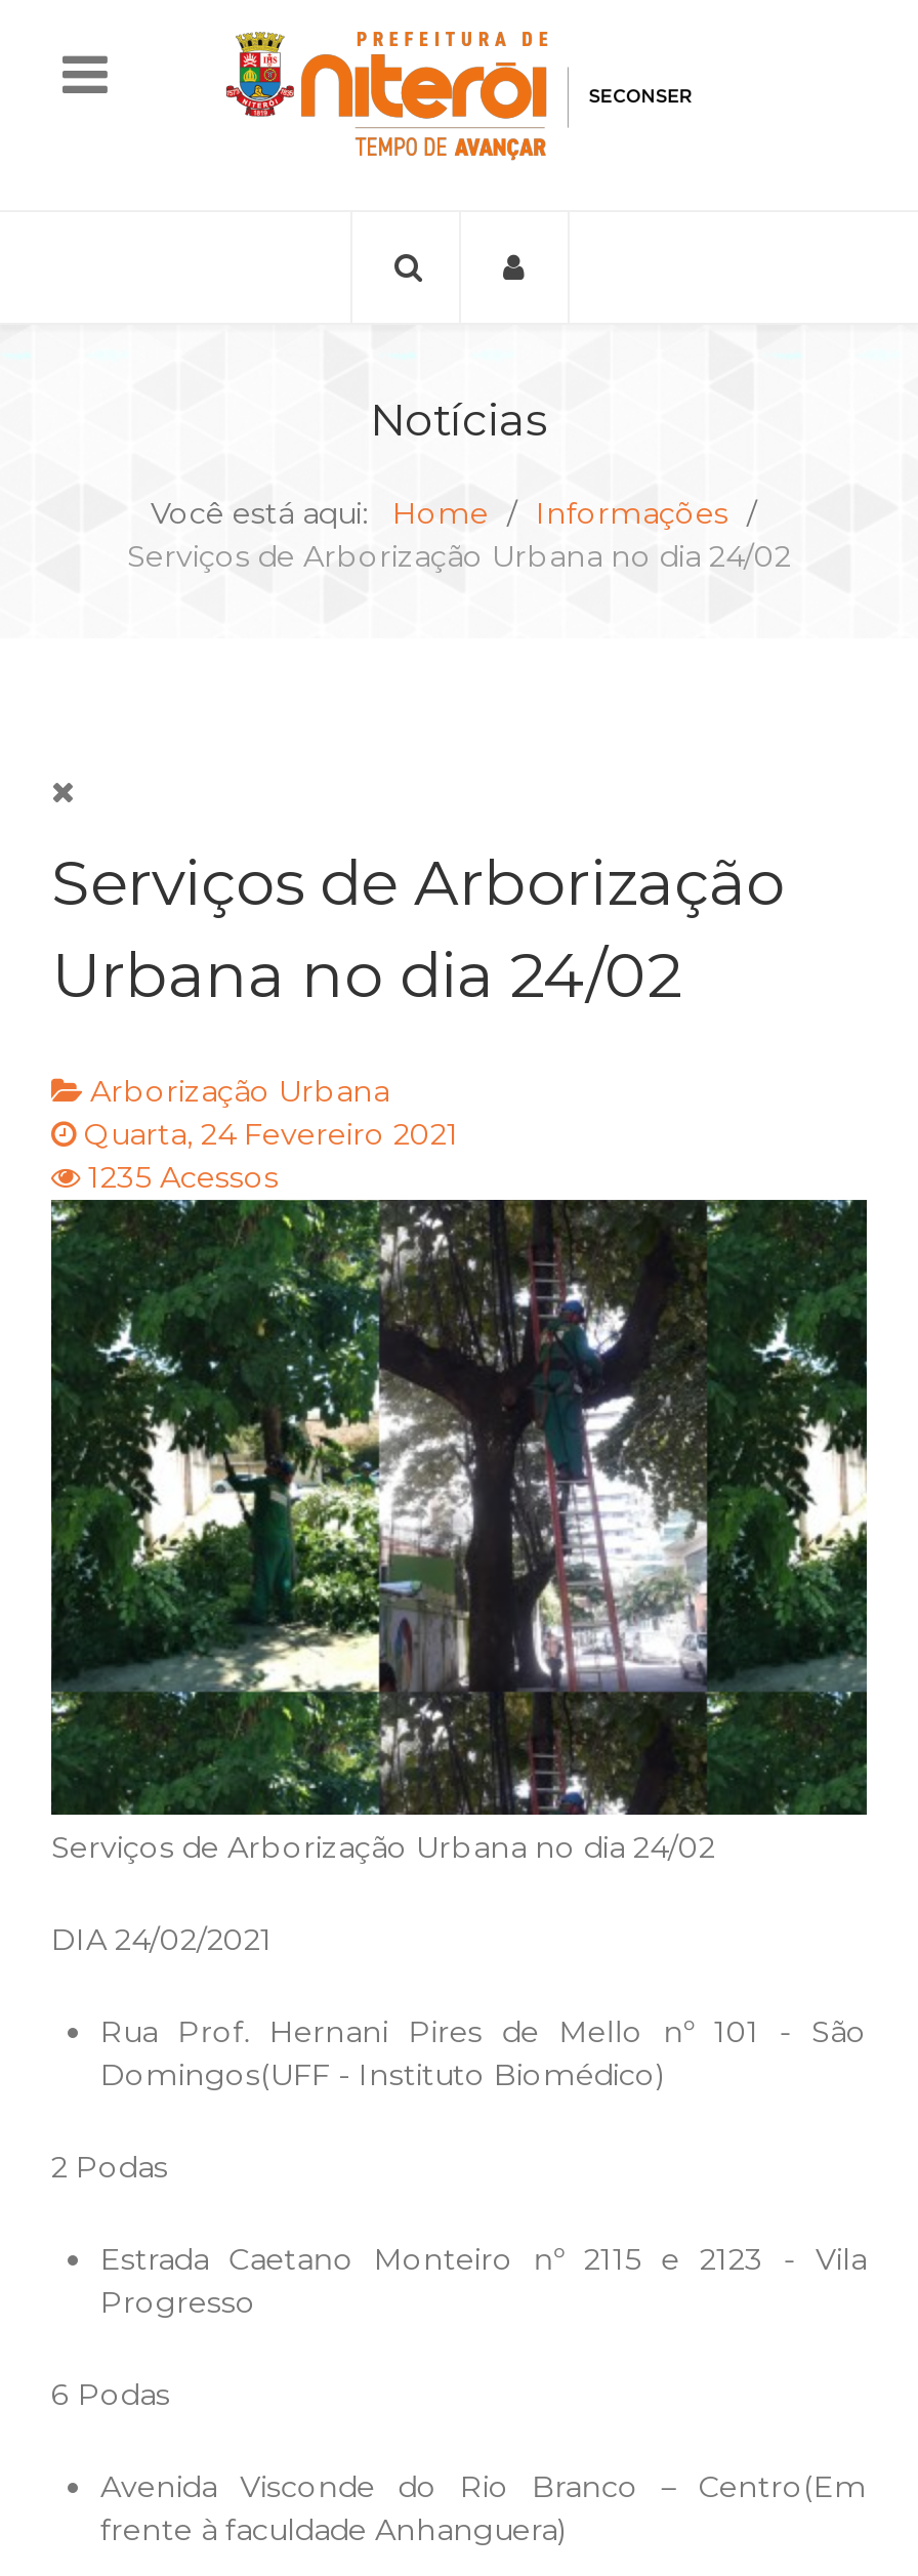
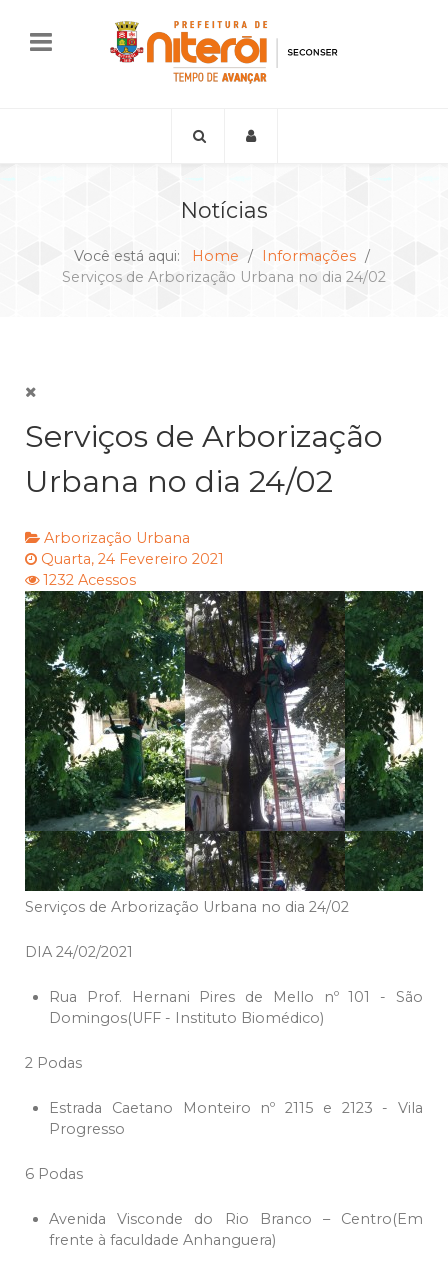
- 1235 Acessos
+ 1232 Acessos
